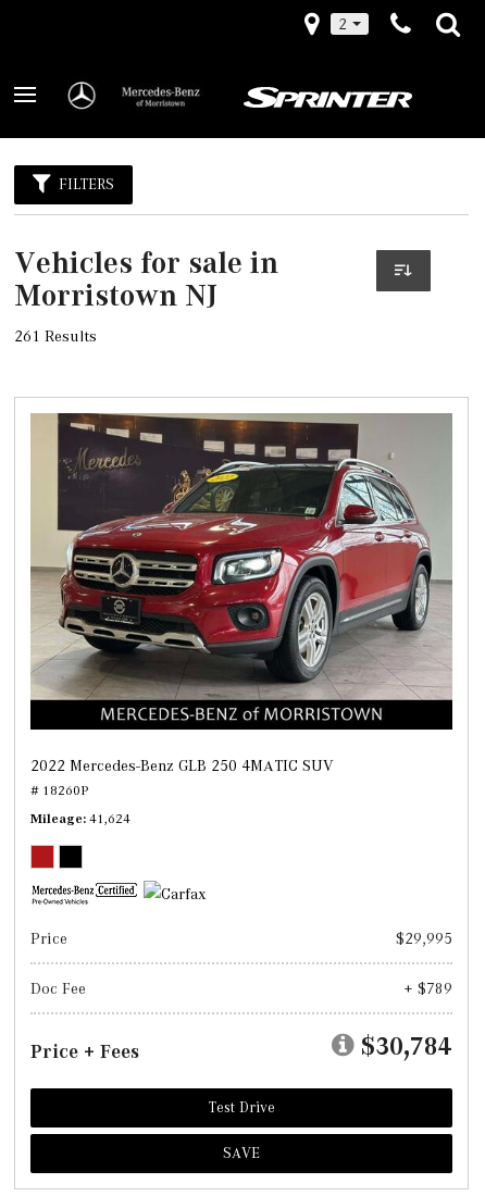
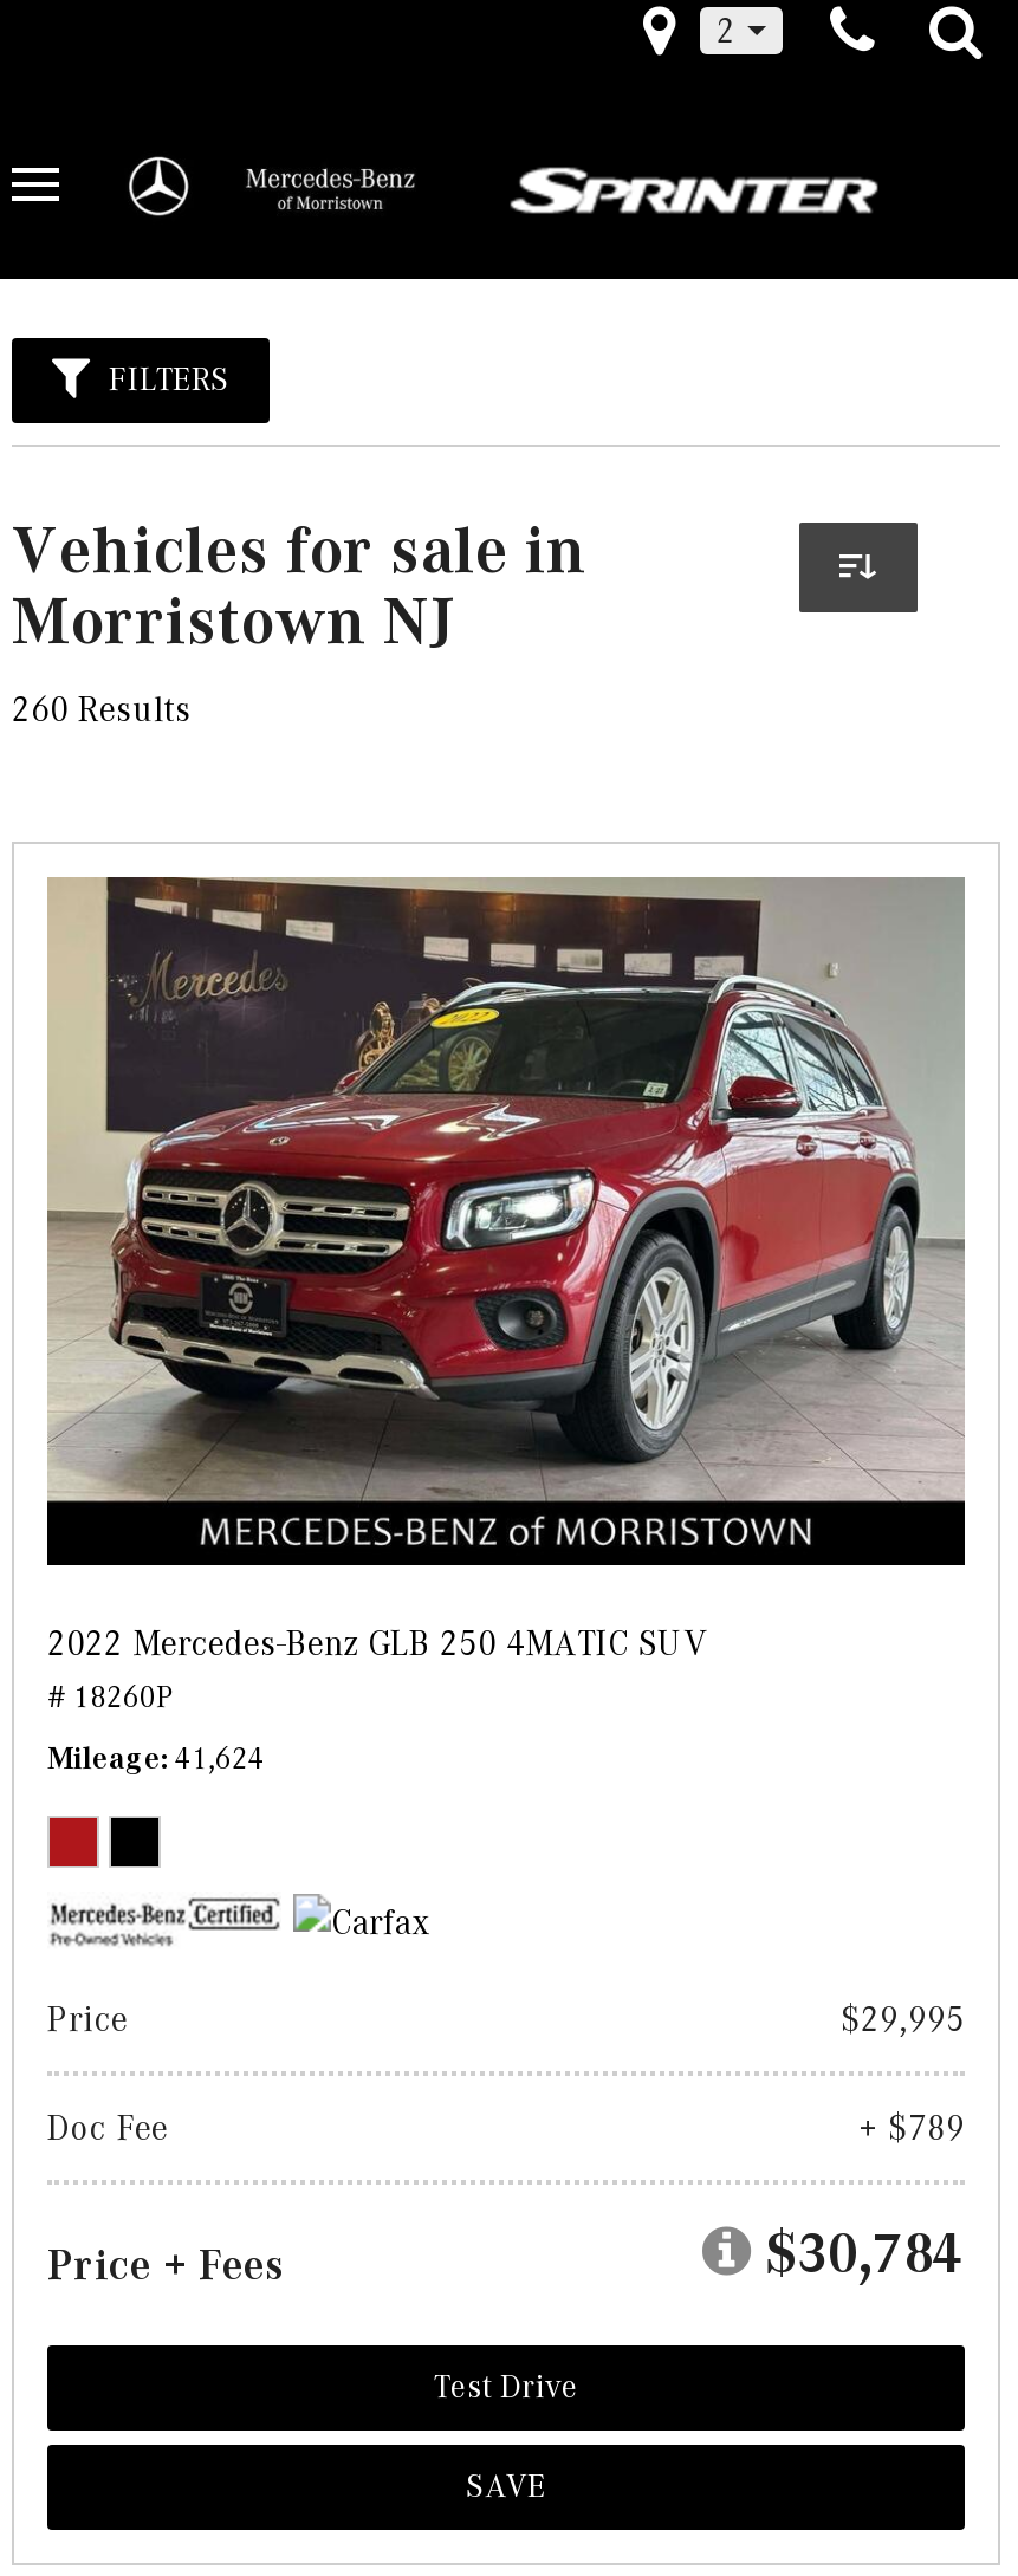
- 261 Results
+ 260 Results
